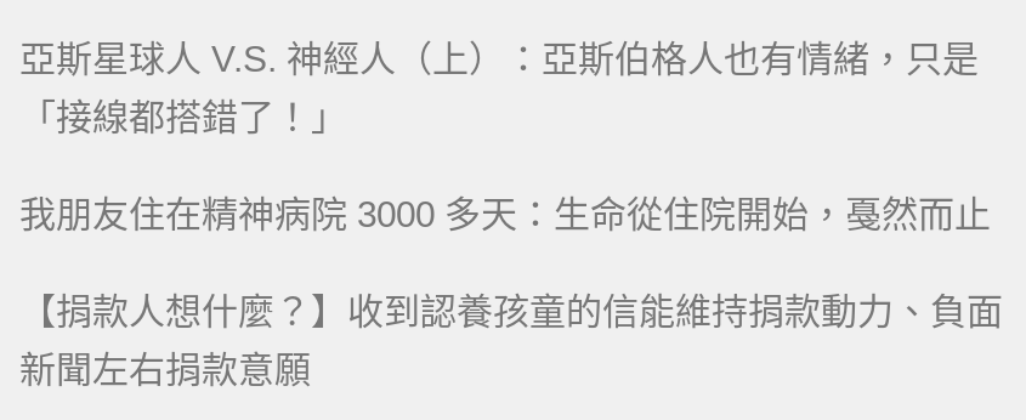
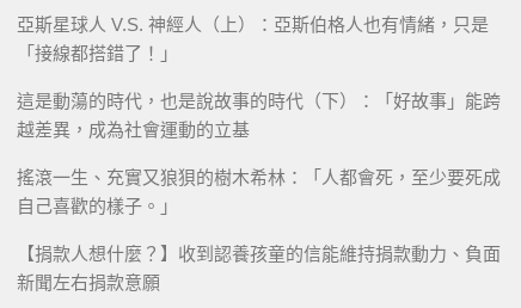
- 我朋友住在精神病院 3000 多天：生命從住院開始，戞然而止
+ 這是動蕩的時代，也是說故事的時代（下）：「好故事」能跨
+ 越差異，成為社會運動的立基
+ 搖滾一生、充實又狼狽的樹木希林：「人都會死，至少要死成
+ 自己喜歡的樣子。」
